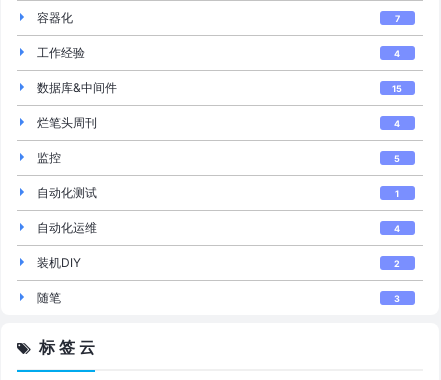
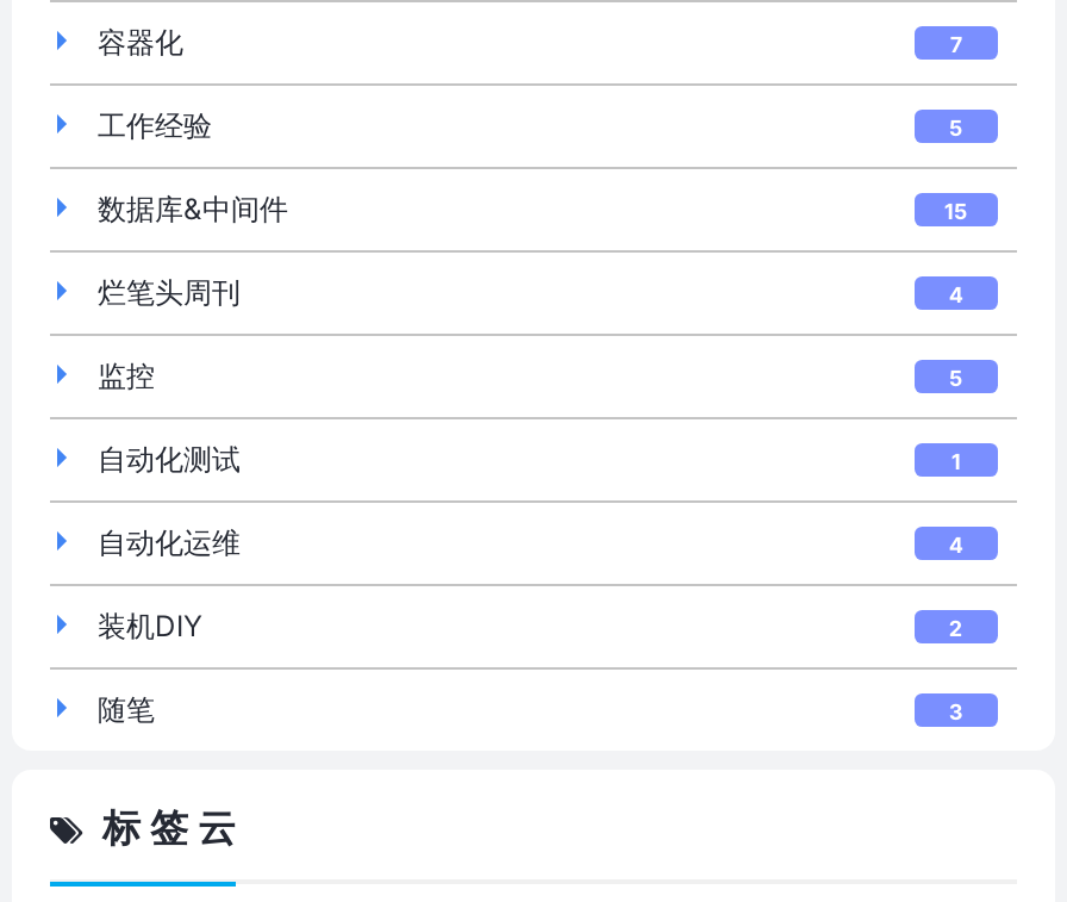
- 4
+ 5
